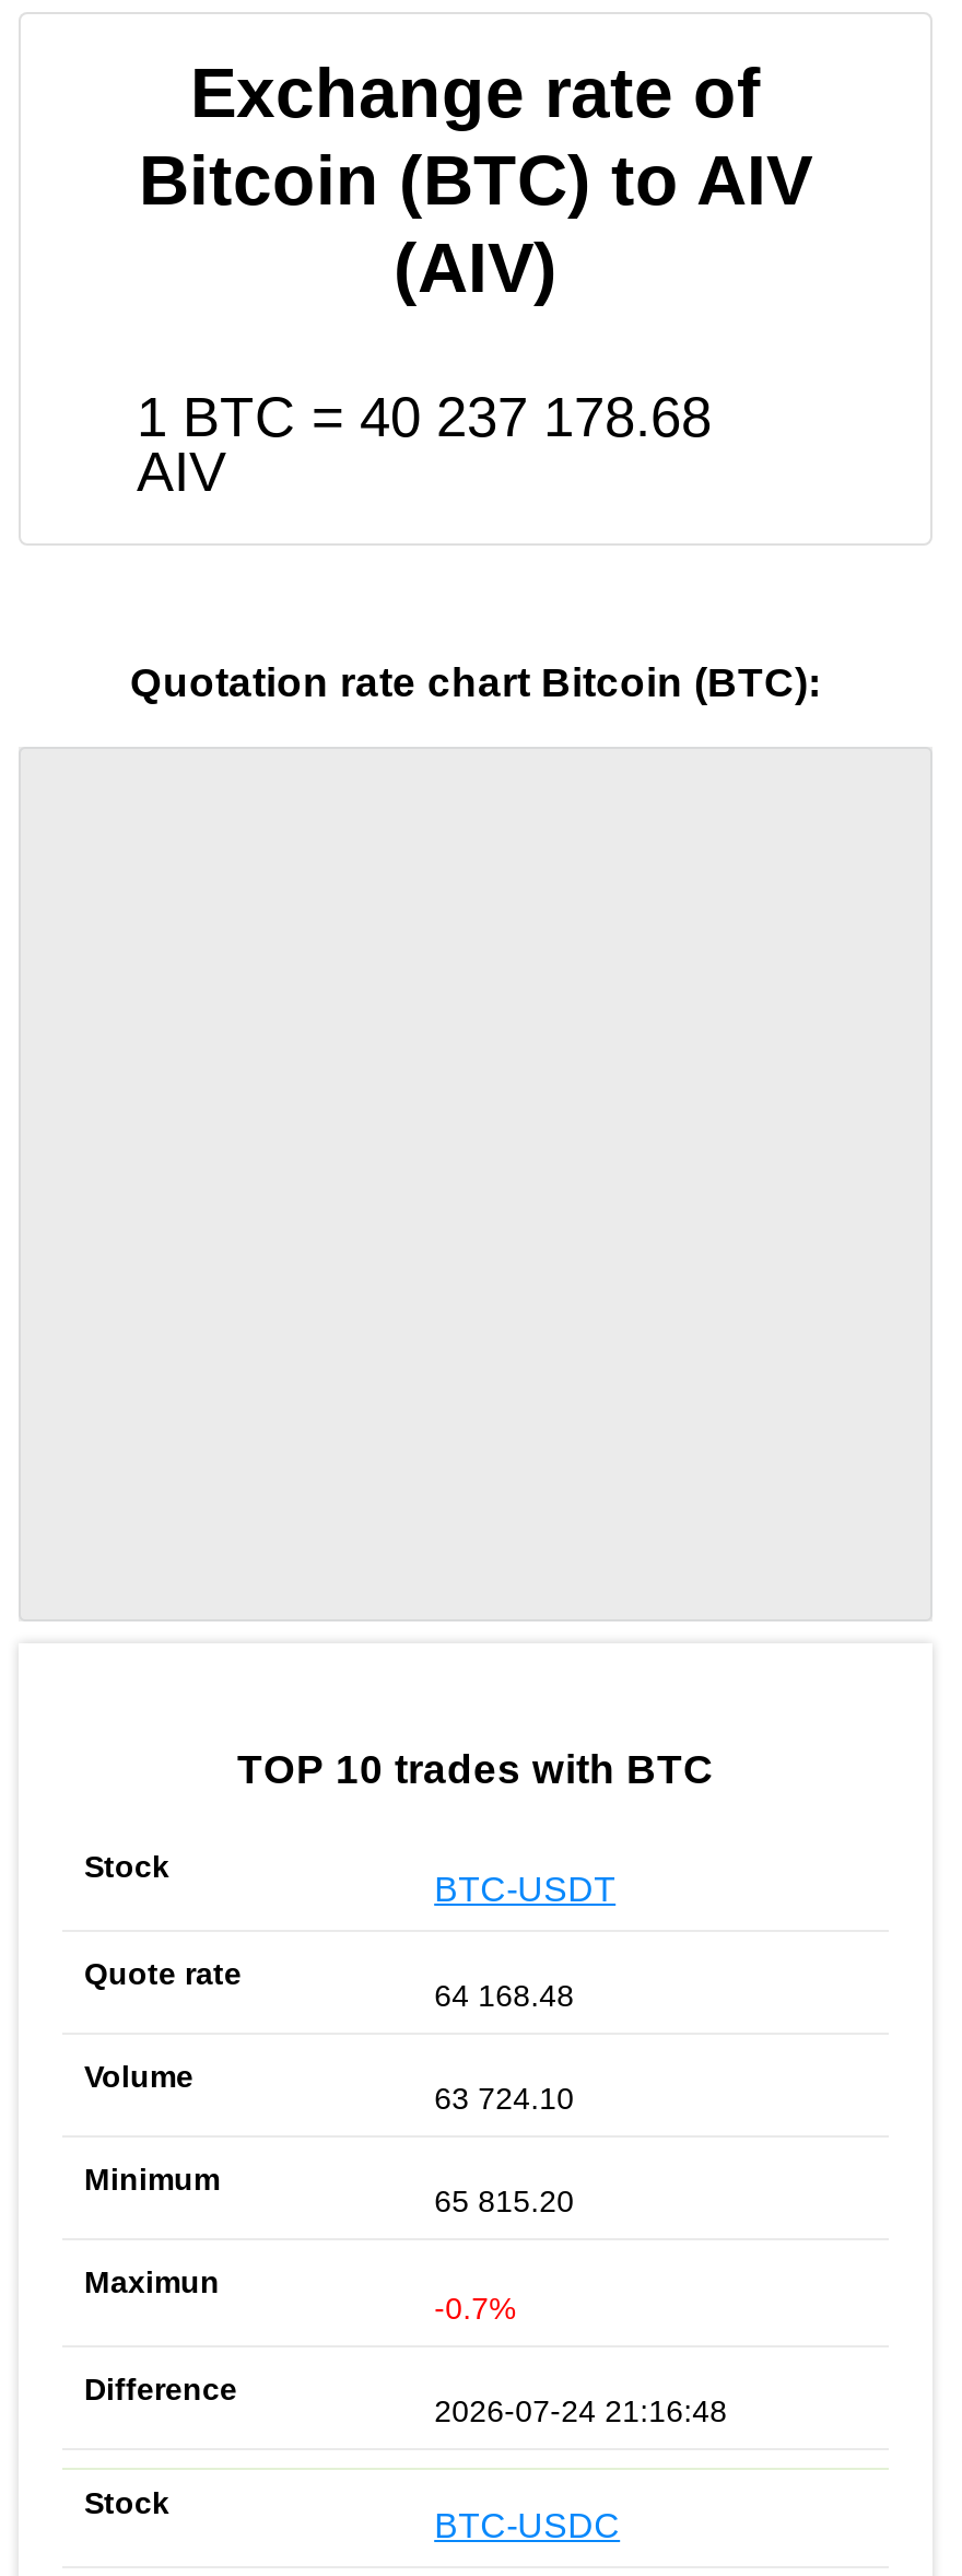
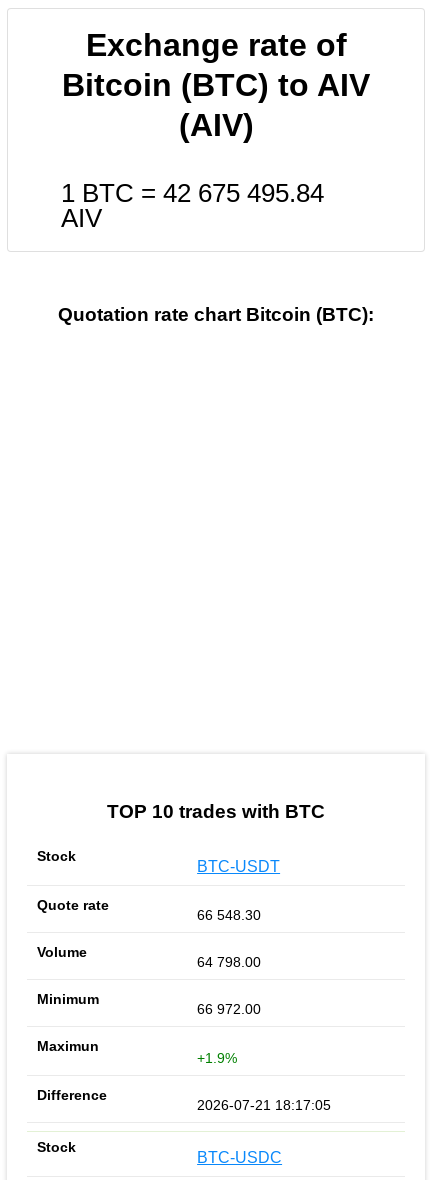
- 1 BTC = 40 237 178.68
+ 1 BTC = 42 675 495.84

- 64 168.48
+ 66 548.30

- 63 724.10
+ 64 798.00

- 65 815.20
+ 66 972.00

- -0.7%
+ +1.9%

- 2026-07-24 21:16:48
+ 2026-07-21 18:17:05
